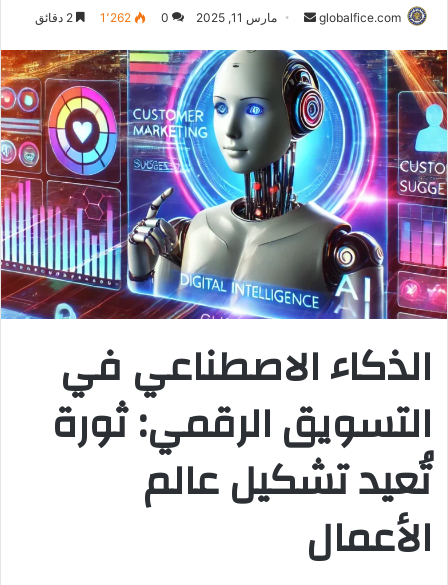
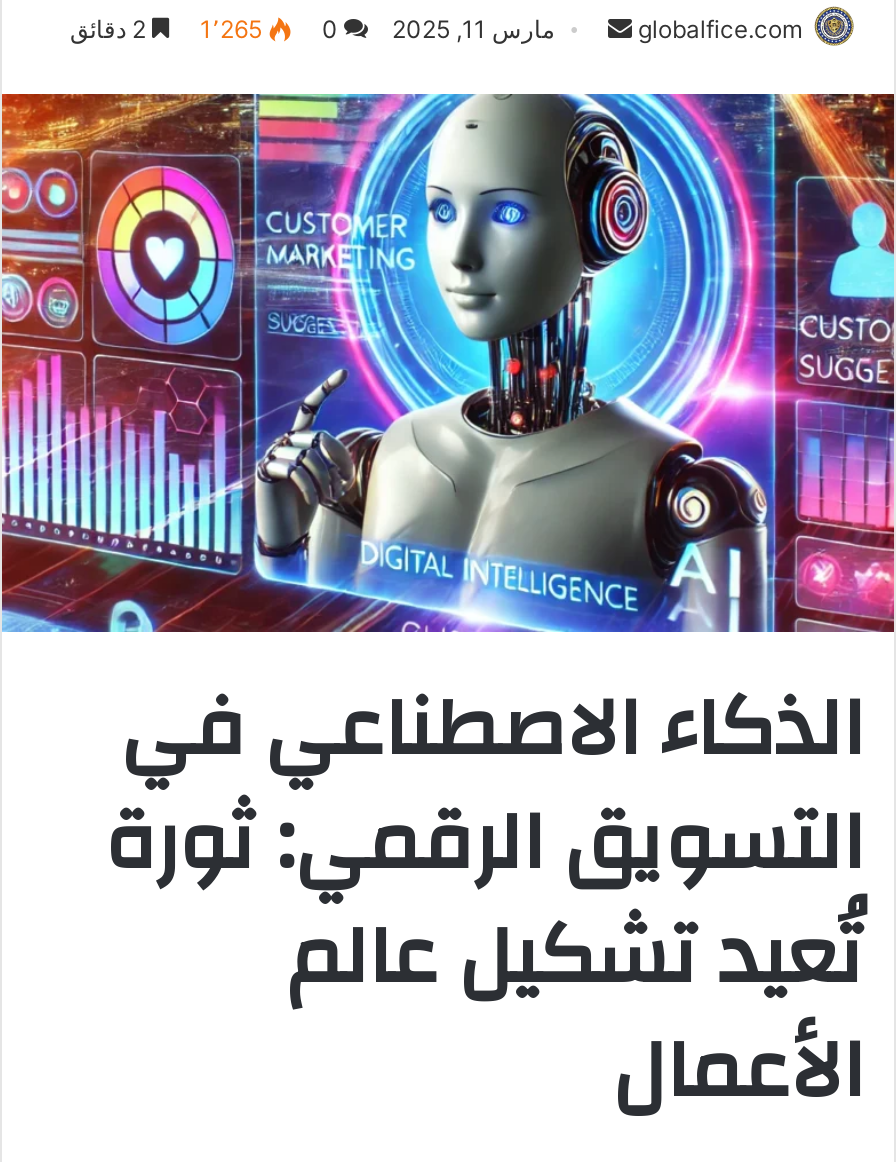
- 1٬262
+ 1٬265
